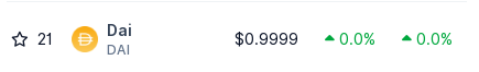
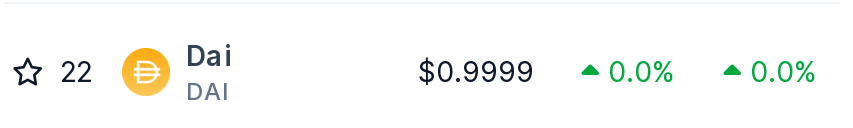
- 21
+ 22
